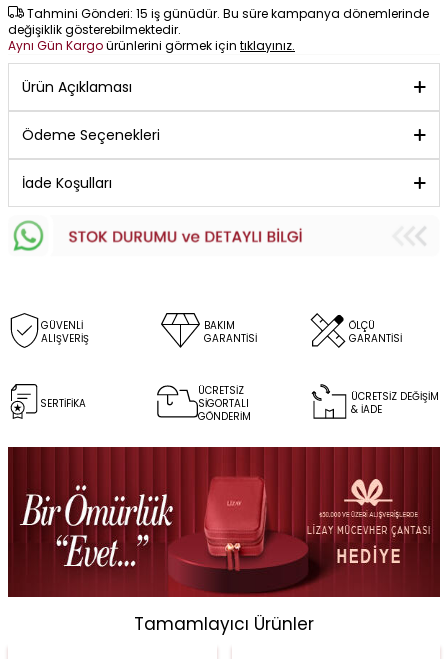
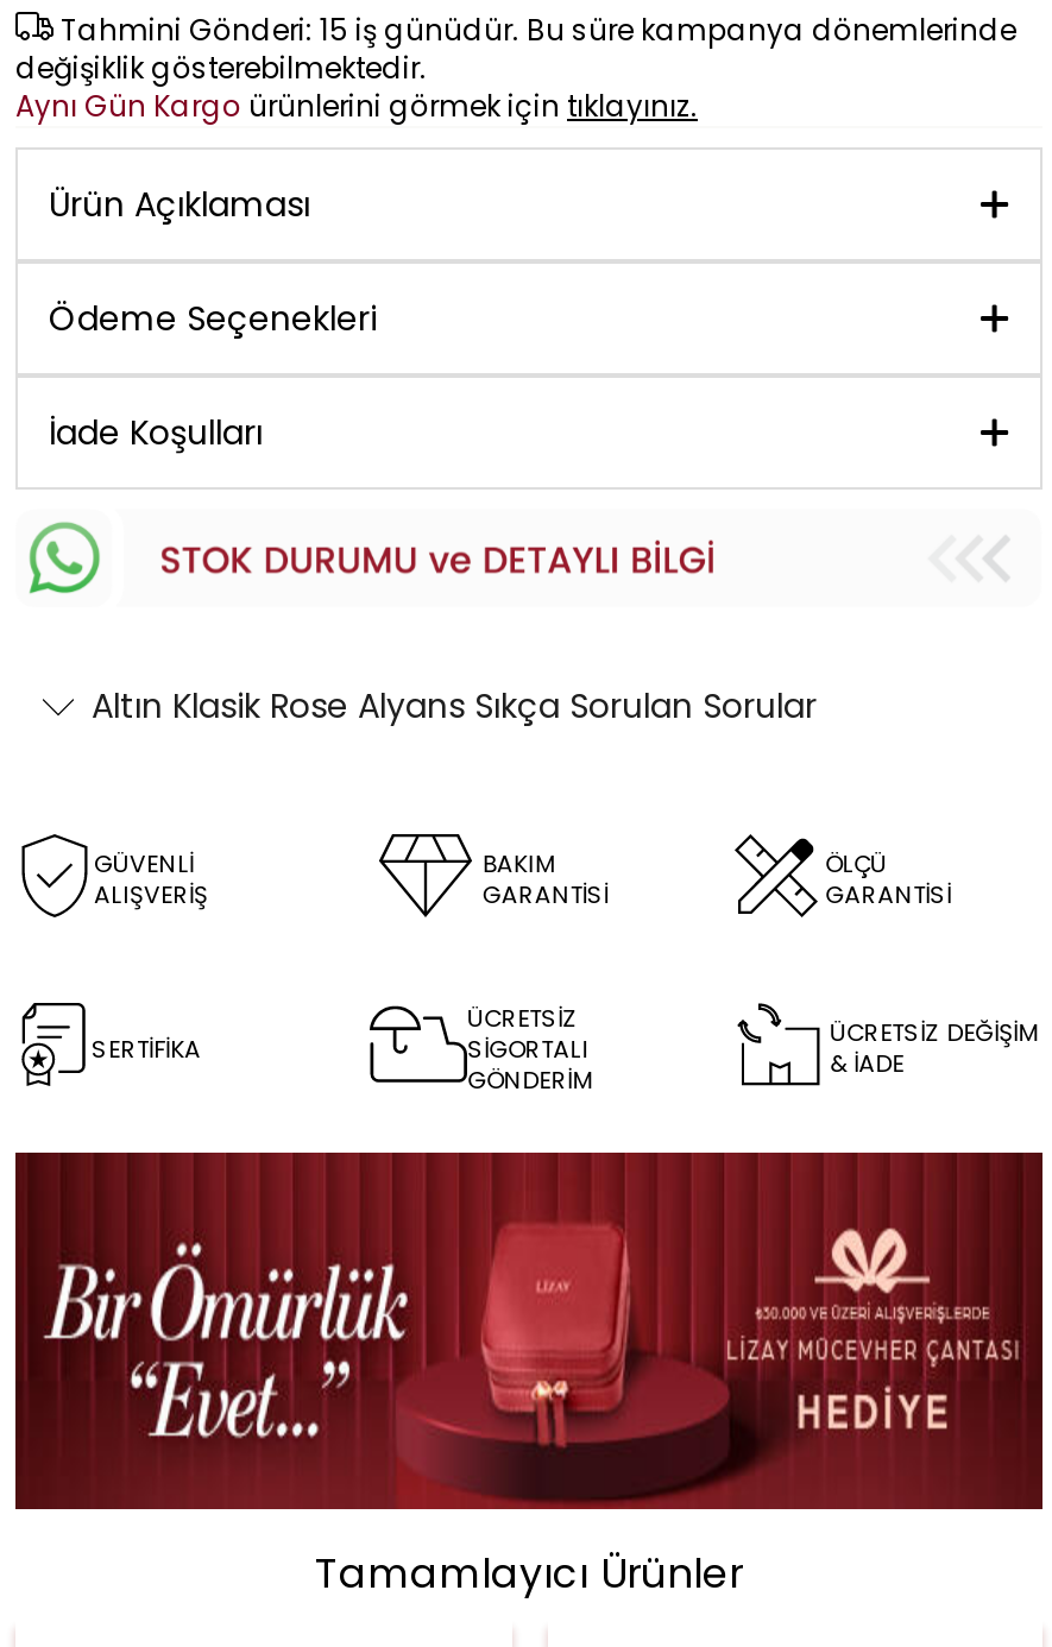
+ Altın Klasik Rose Alyans Sıkça Sorulan Sorular
